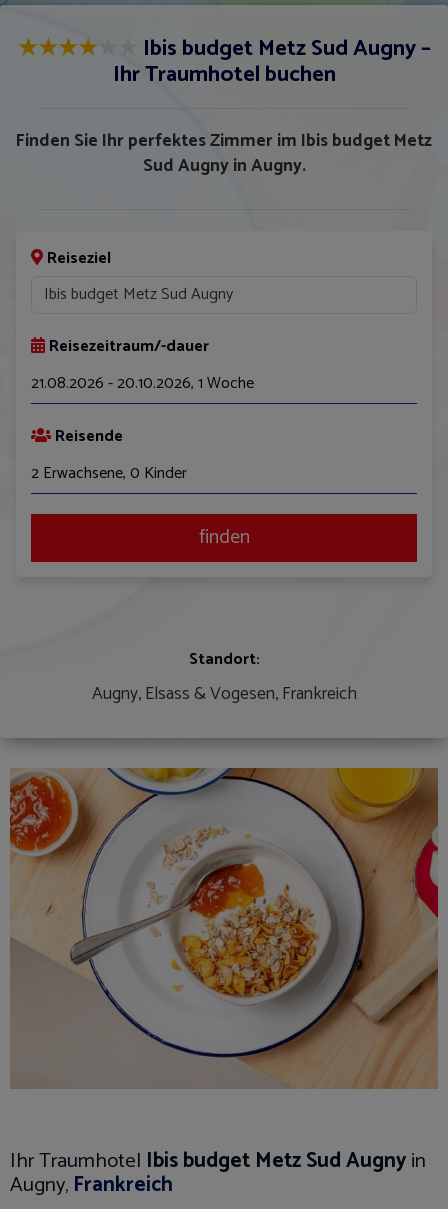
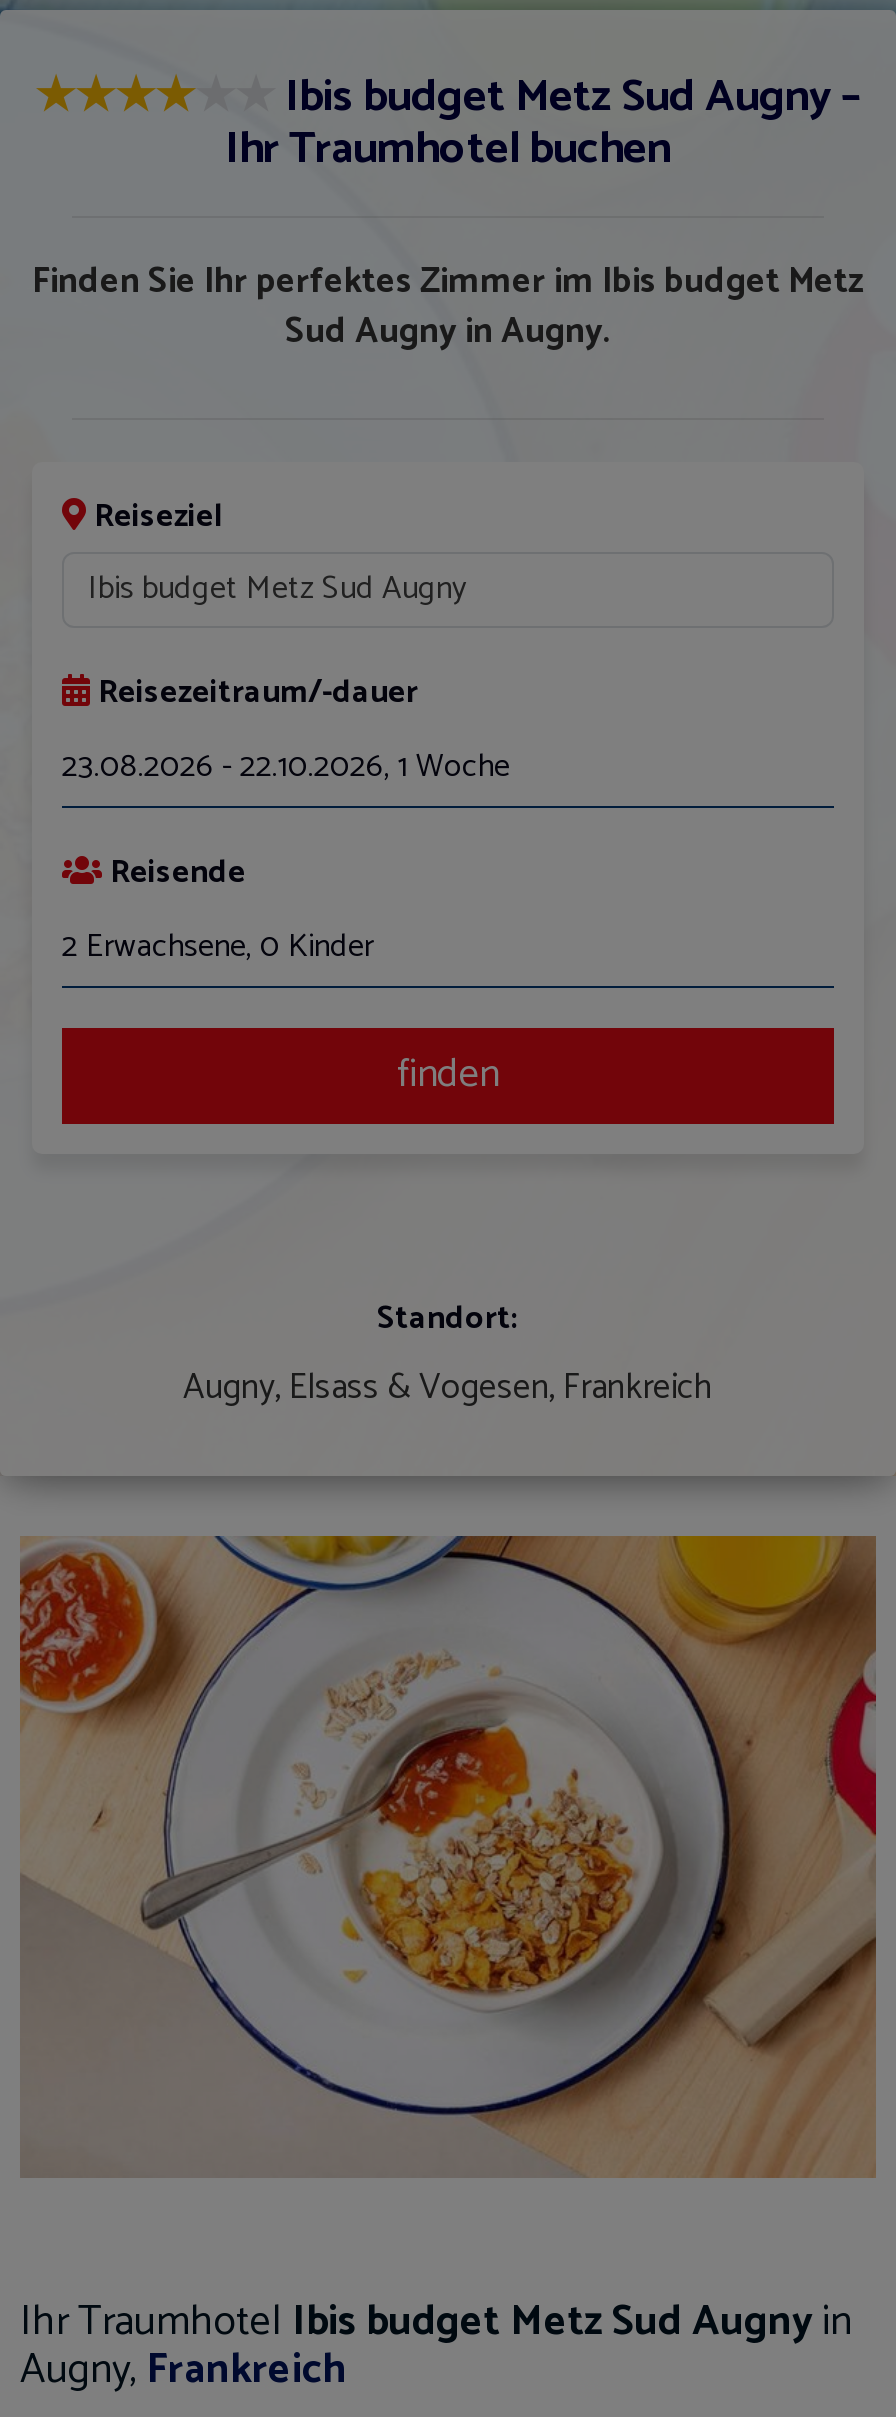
- 21.08.2026 - 20.10.2026, 1 Woche
+ 23.08.2026 - 22.10.2026, 1 Woche
